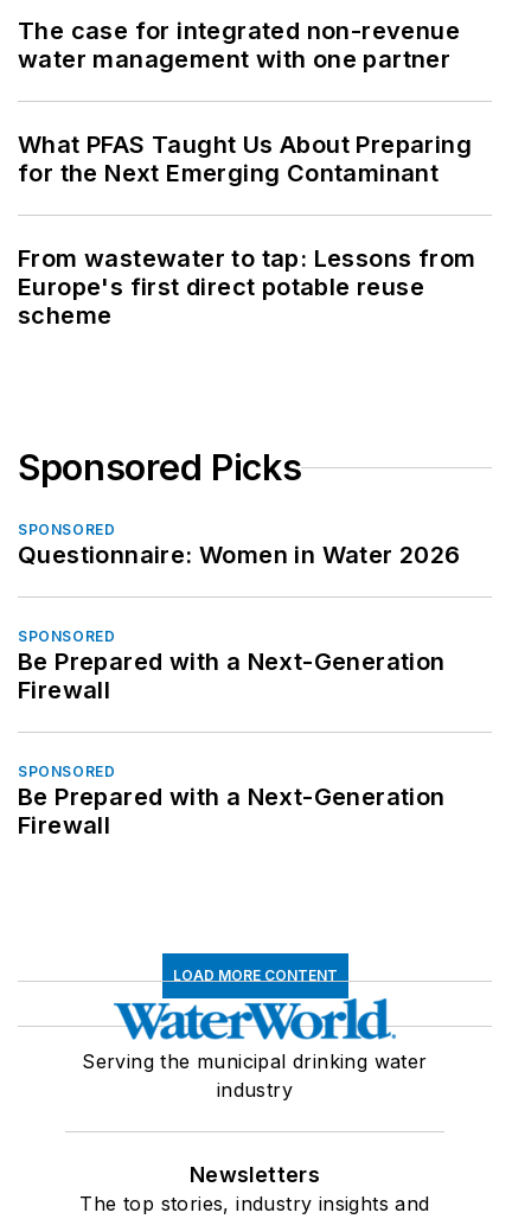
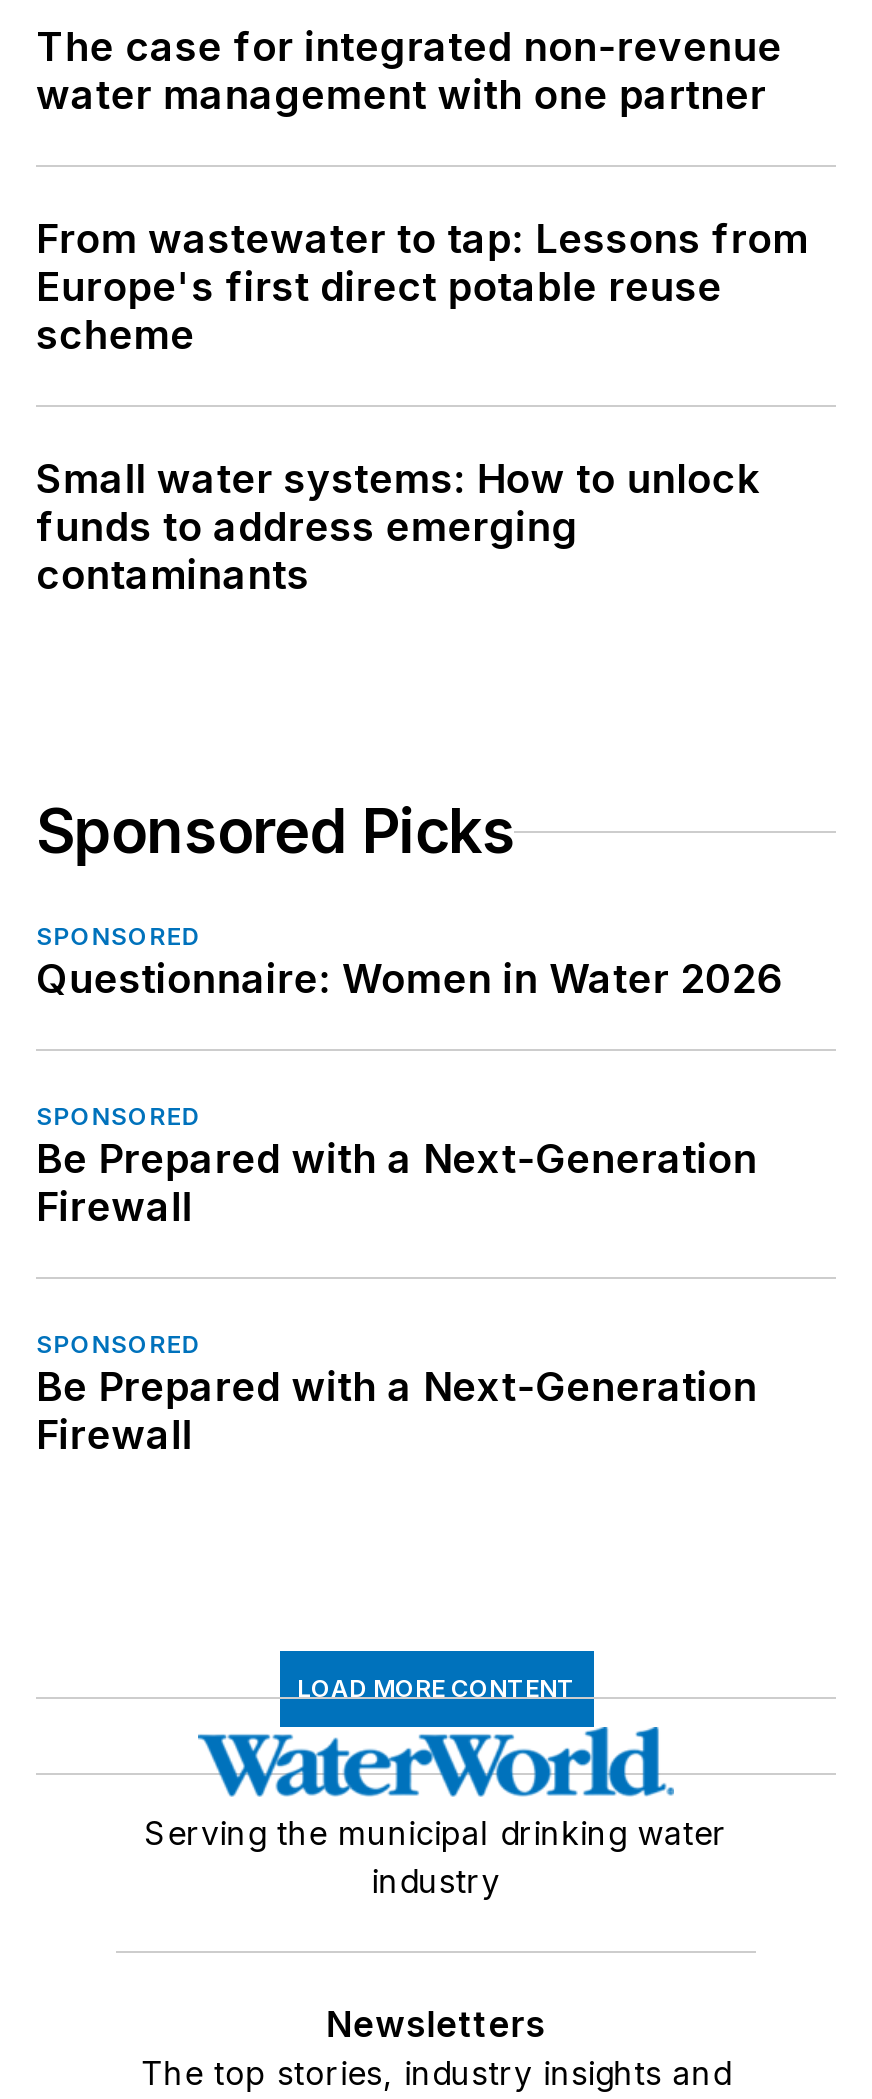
- What PFAS Taught Us About Preparing
- for the Next Emerging Contaminant

moved up: From wastewater to tap: Lessons from | Europe's first direct potable reuse | scheme

+ Small water systems: How to unlock
+ funds to address emerging
+ contaminants
